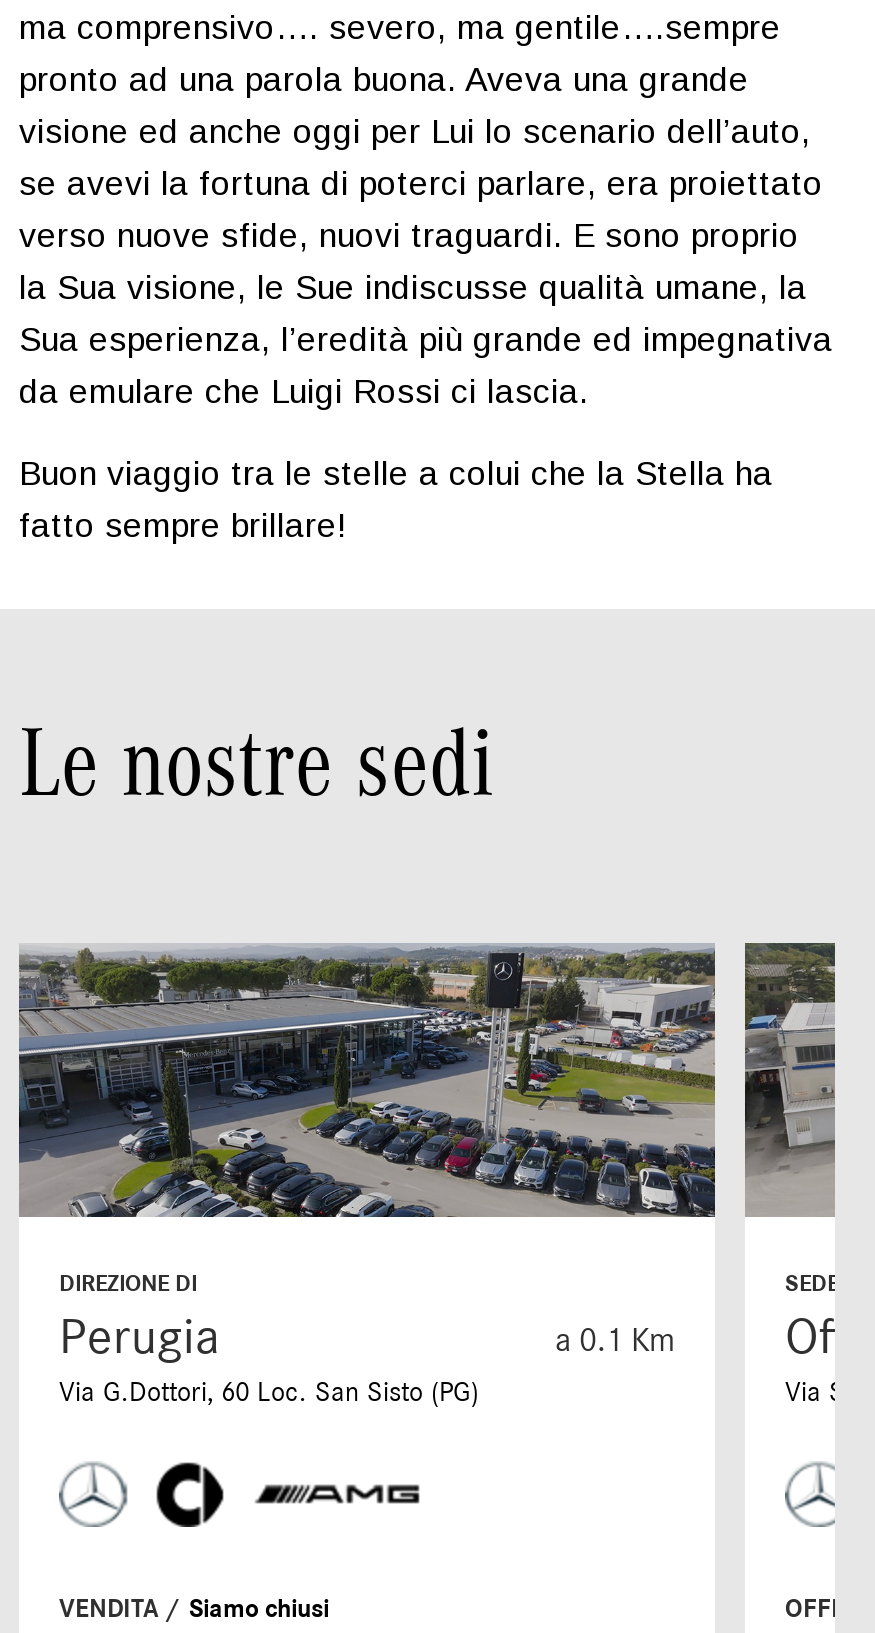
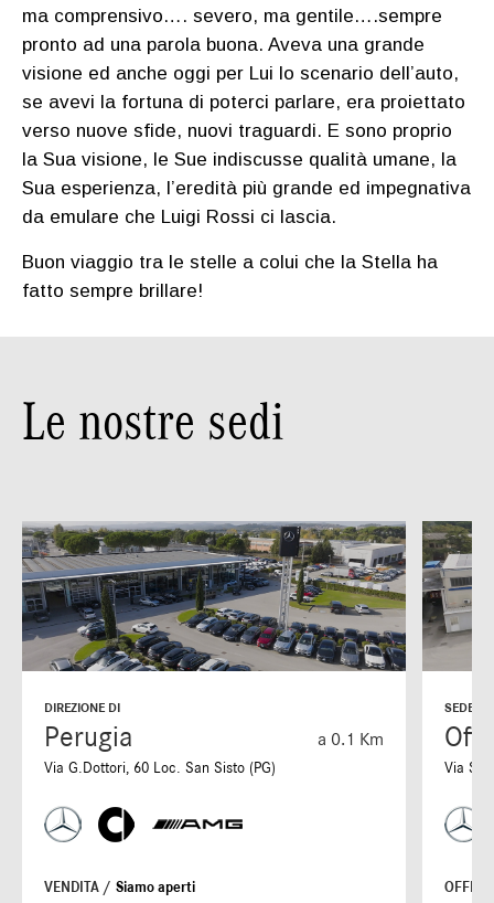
- VENDITA / Siamo chiusi
+ VENDITA / Siamo aperti
